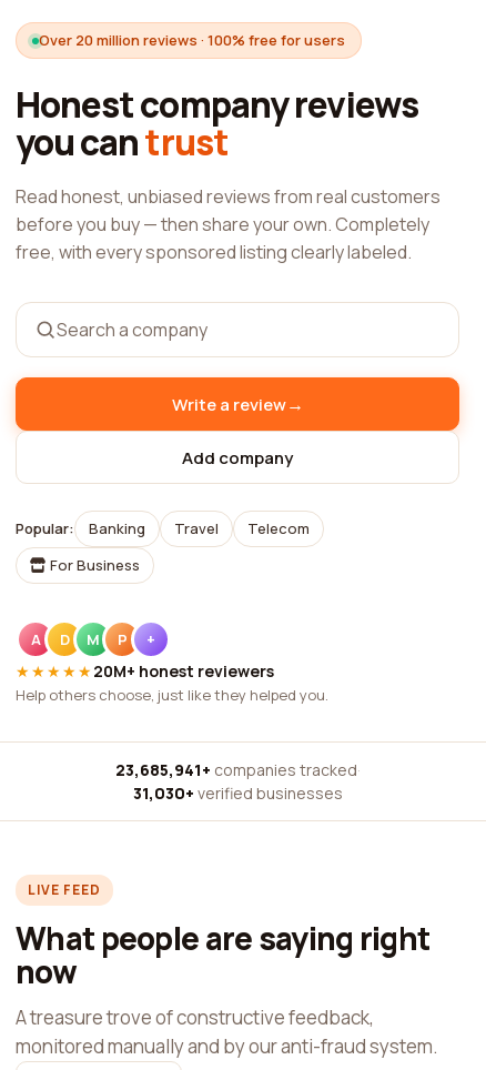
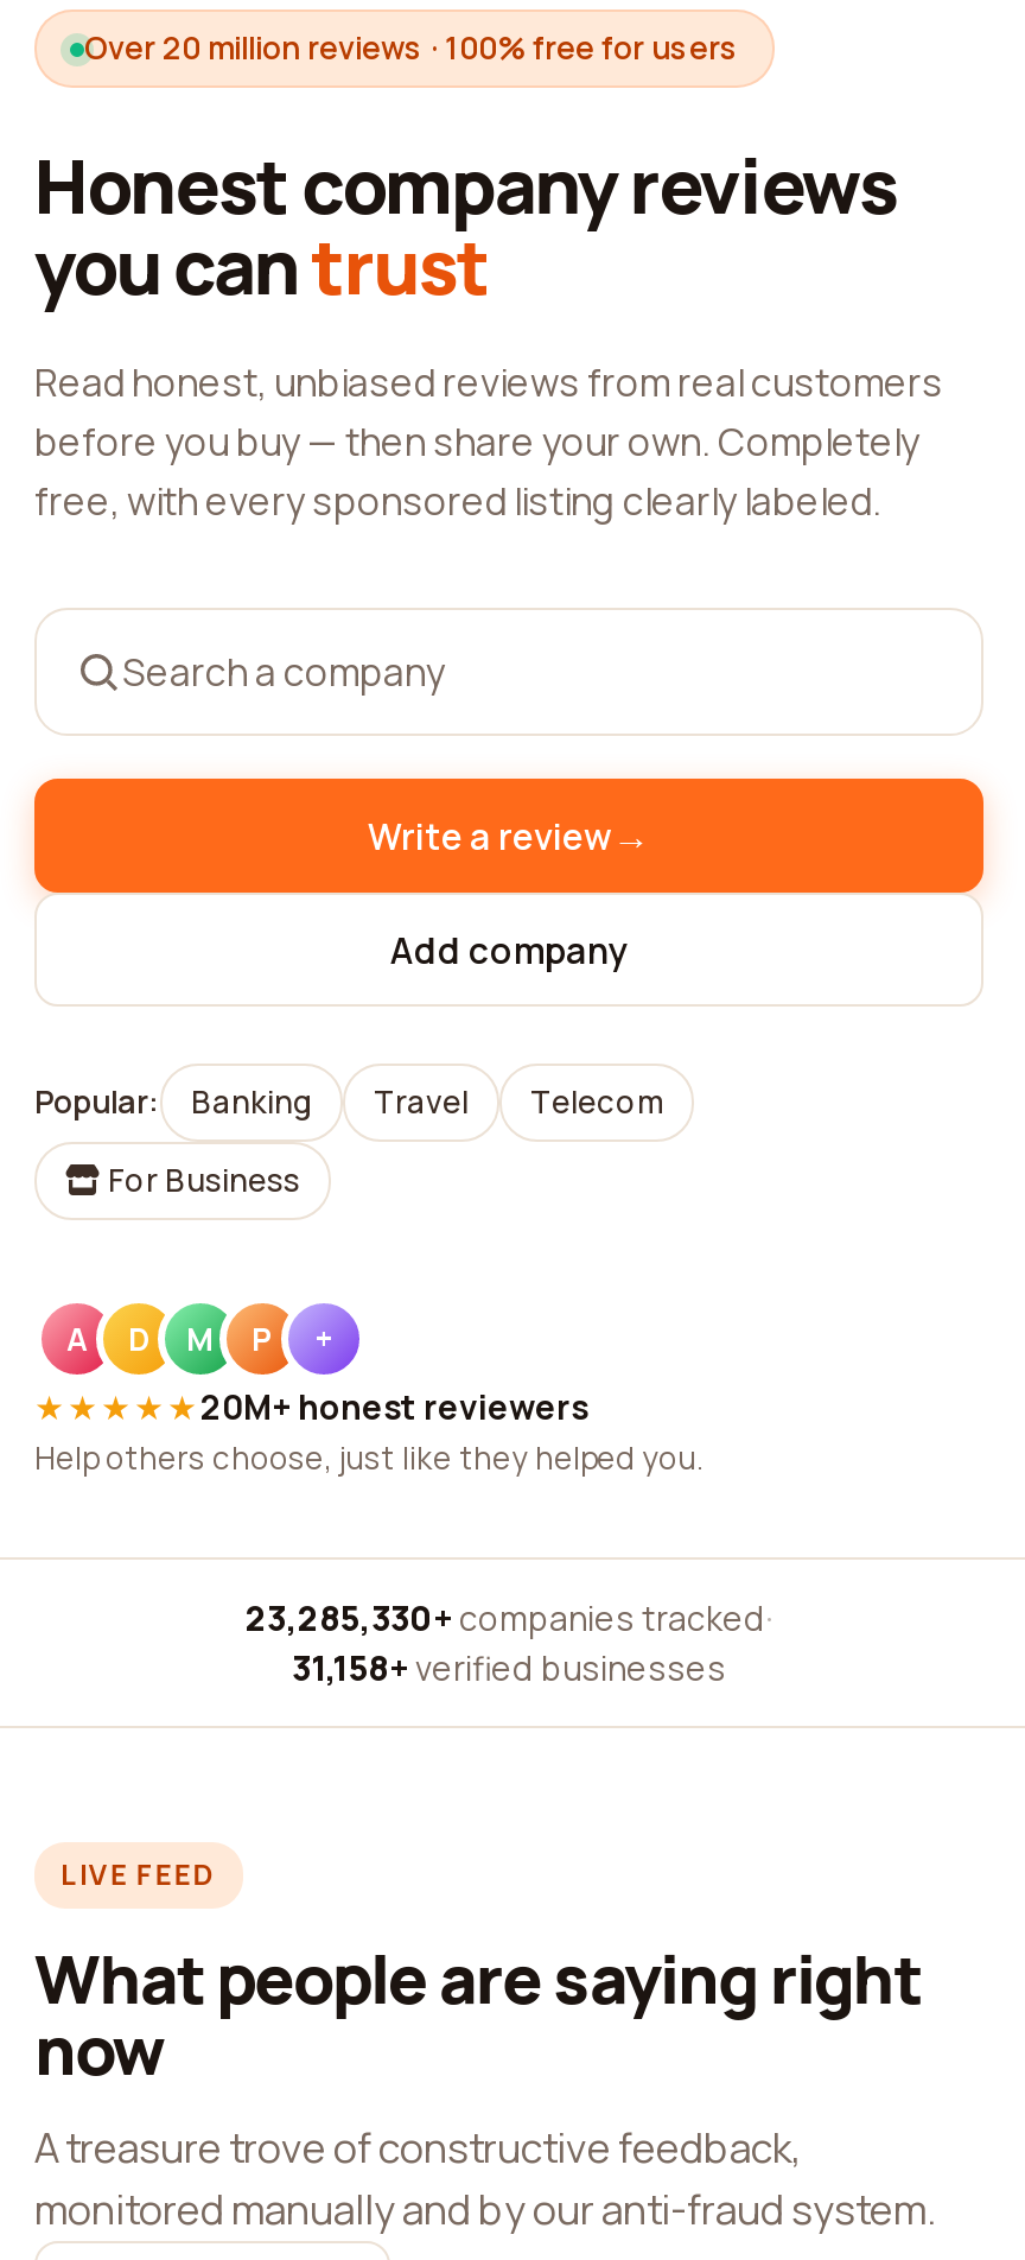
- 23,685,941+ companies tracked ·
+ 23,285,330+ companies tracked ·

- 31,030+ verified businesses
+ 31,158+ verified businesses
